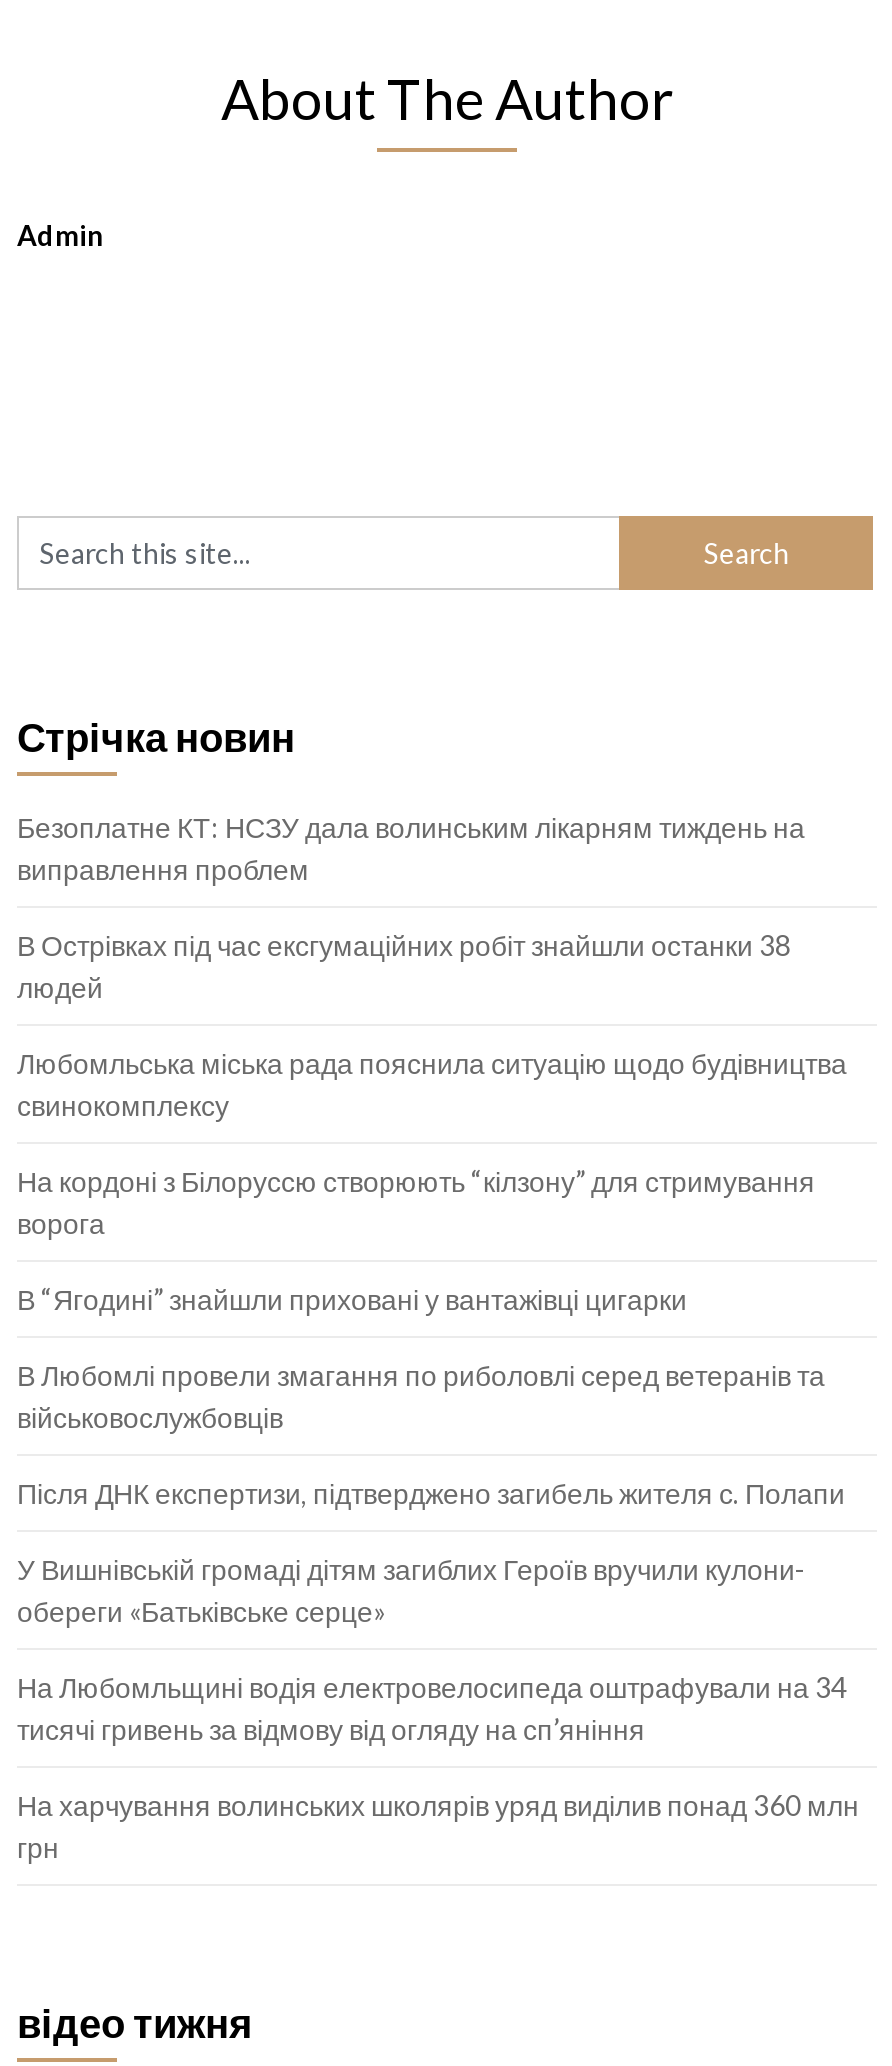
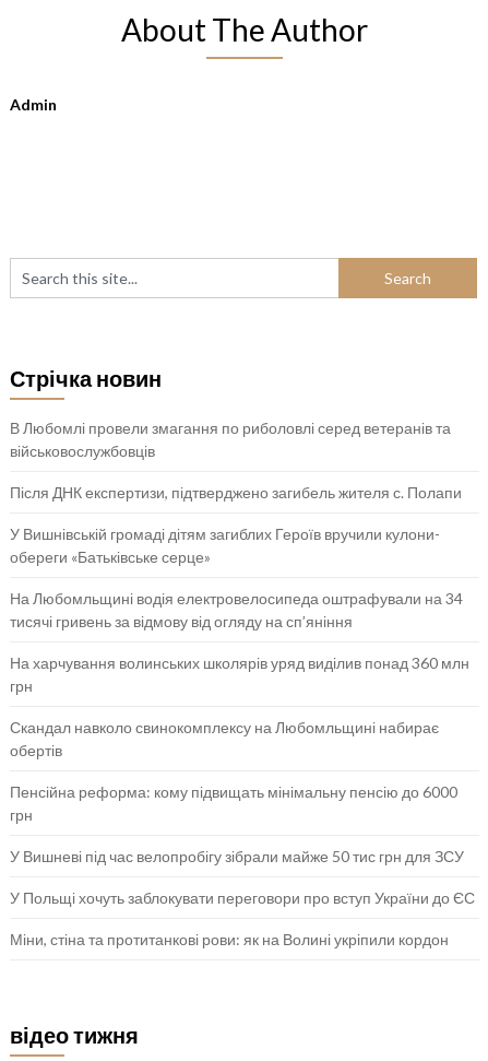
- Безоплатне КТ: НСЗУ дала волинським лікарням тиждень на
- виправлення проблем
- В Острівках під час ексгумаційних робіт знайшли останки 38
- людей
- Любомльська міська рада пояснила ситуацію щодо будівництва
- свинокомплексу
- На кордоні з Білоруссю створюють “кілзону” для стримування
- ворога
- В “Ягодині” знайшли приховані у вантажівці цигарки

moved up: В Любомлі провели змагання по риболовлі серед ветеранів та | військовослужбовців | Після ДНК експертизи, підтверджено загибель жителя с. Полапи | ... | На харчування волинських школярів уряд виділив понад 360 млн | грн

+ Скандал навколо свинокомплексу на Любомльщині набирає
+ обертів
+ Пенсійна реформа: кому підвищать мінімальну пенсію до 6000
+ грн
+ У Вишневі під час велопробігу зібрали майже 50 тис грн для ЗСУ
+ У Польщі хочуть заблокувати переговори про вступ України до ЄС
+ Міни, стіна та протитанкові рови: як на Волині укріпили кордон
